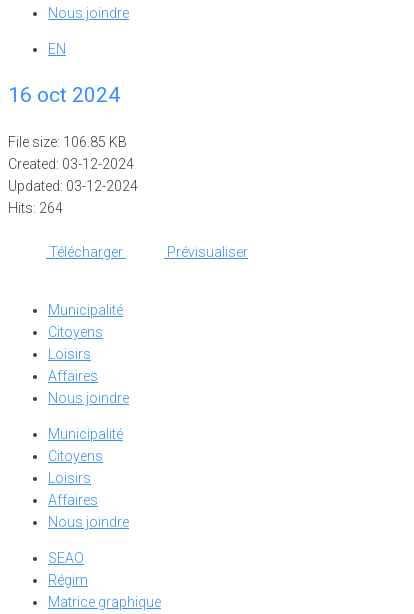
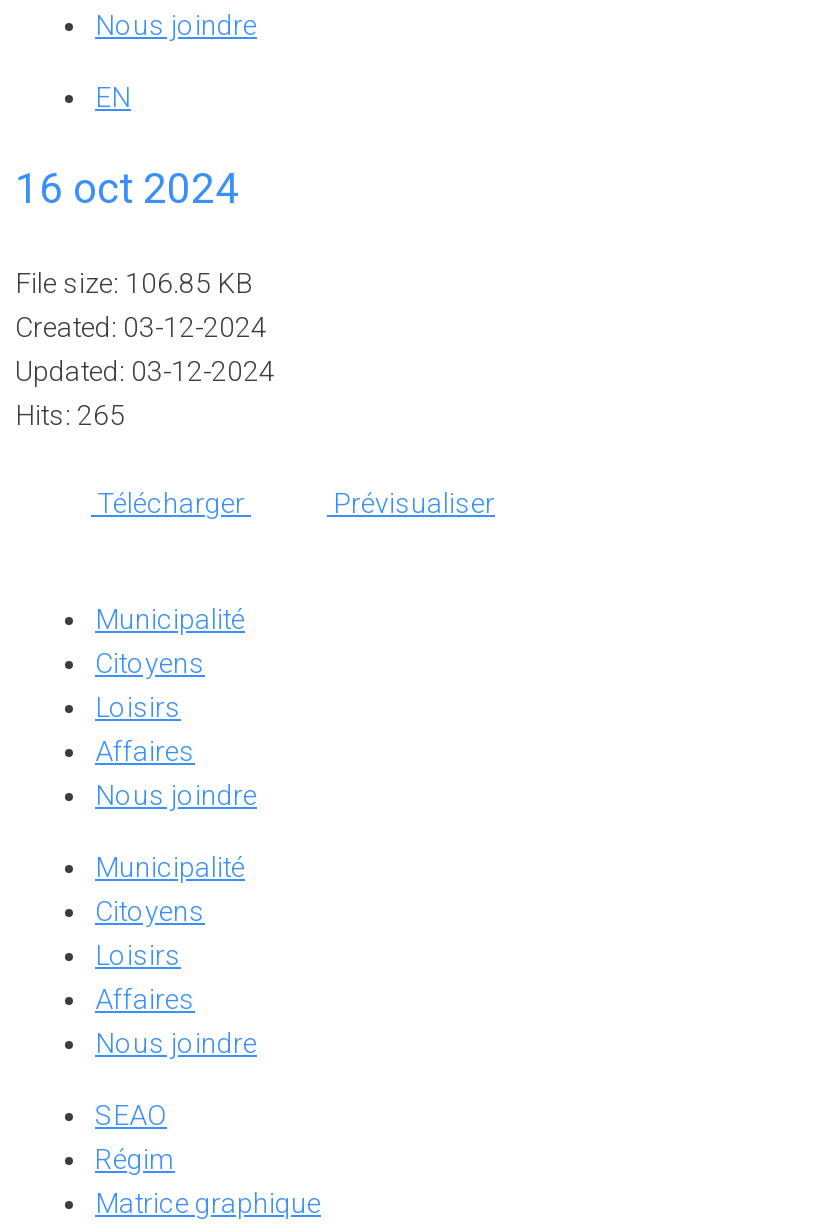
- Hits: 264
+ Hits: 265
